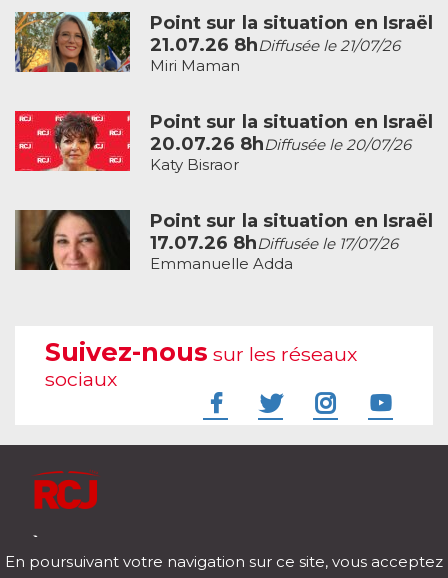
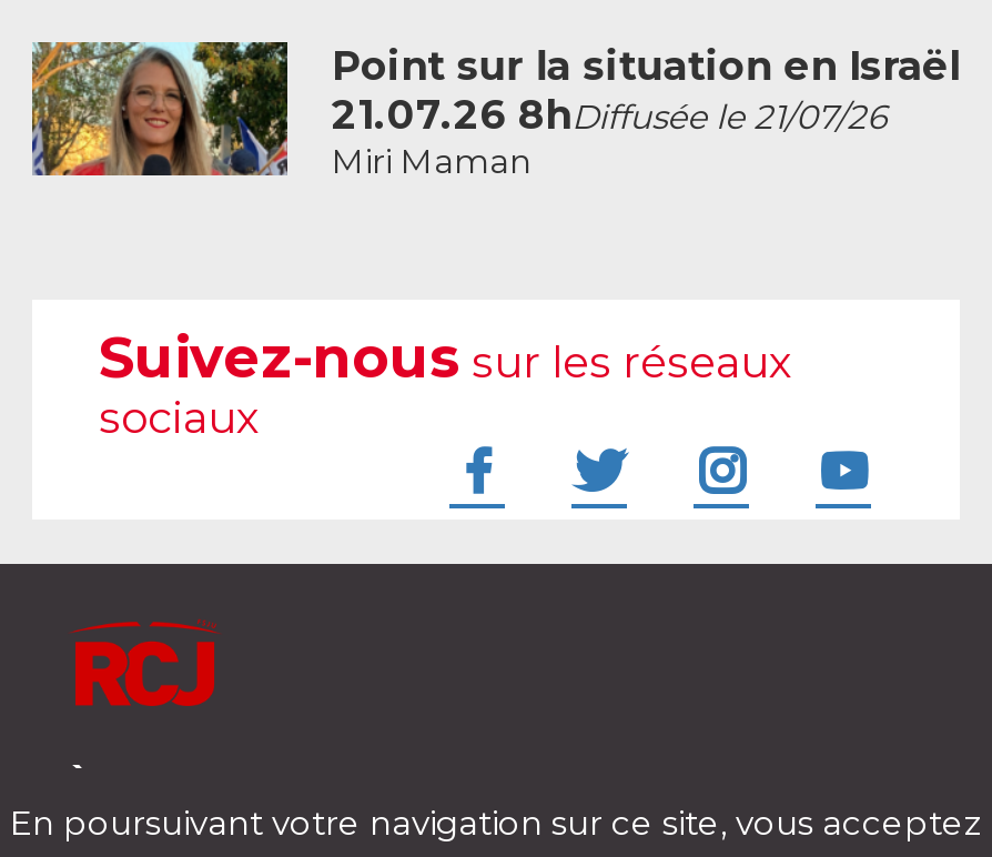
- [image]
- Point sur la situation en Israël
- 20.07.26 8hDiffusée le 20/07/26
- Katy Bisraor
- Point sur la situation en Israël
- 17.07.26 8hDiffusée le 17/07/26
- Emmanuelle Adda

- [image]
